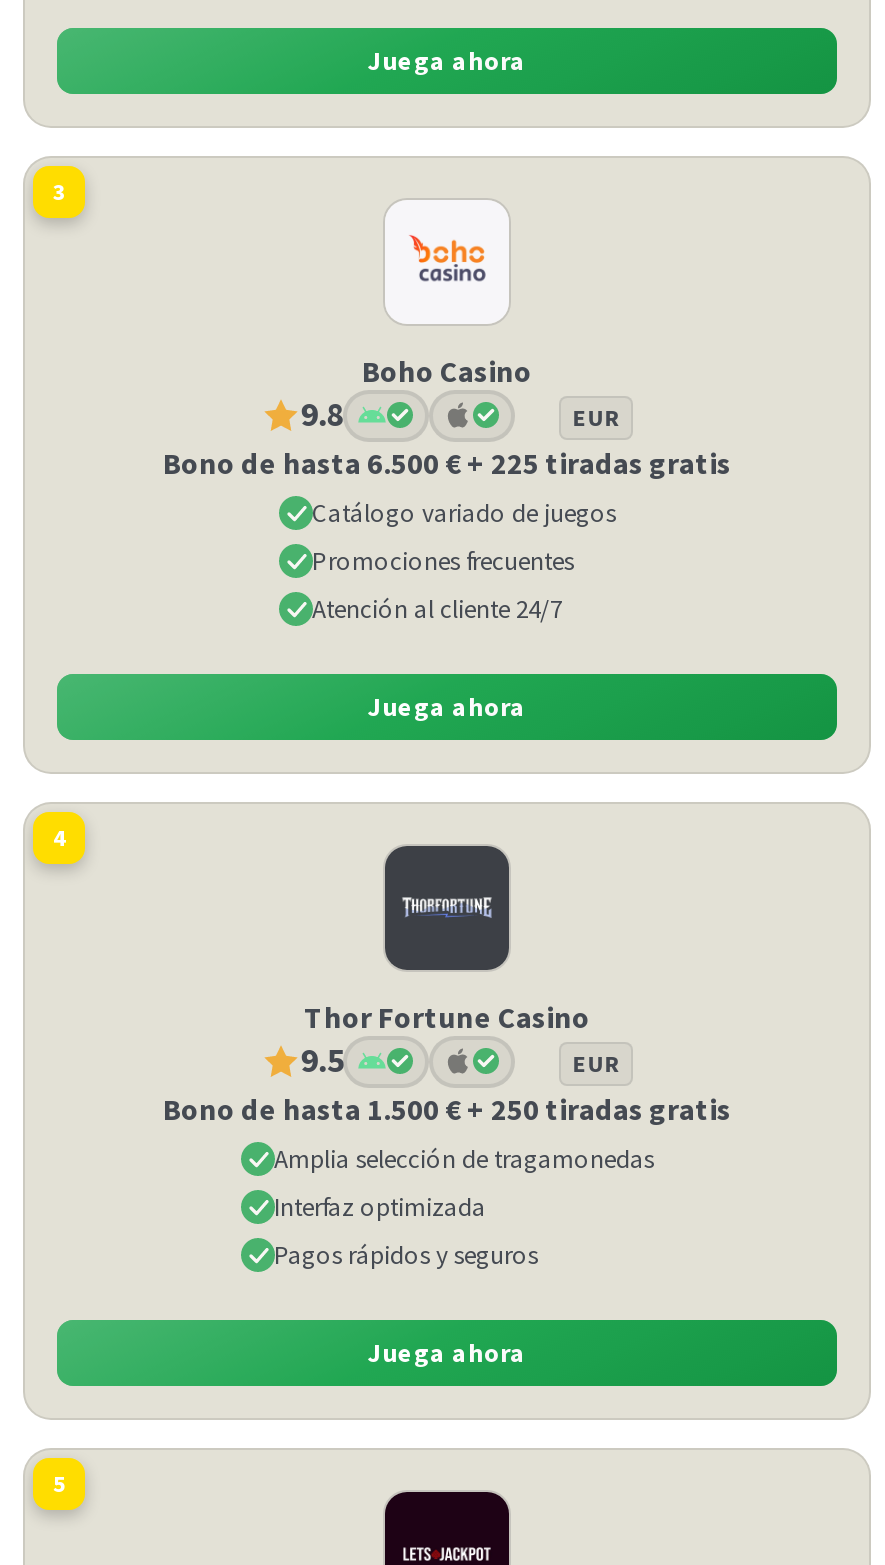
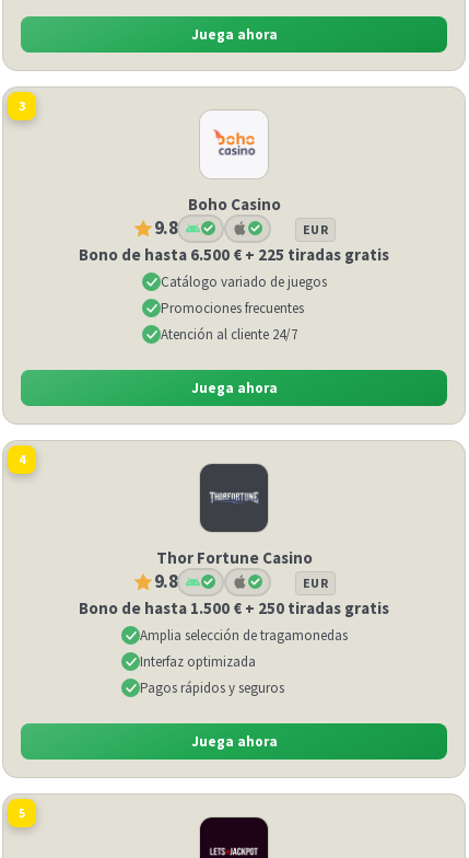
- 9.5
+ 9.8
